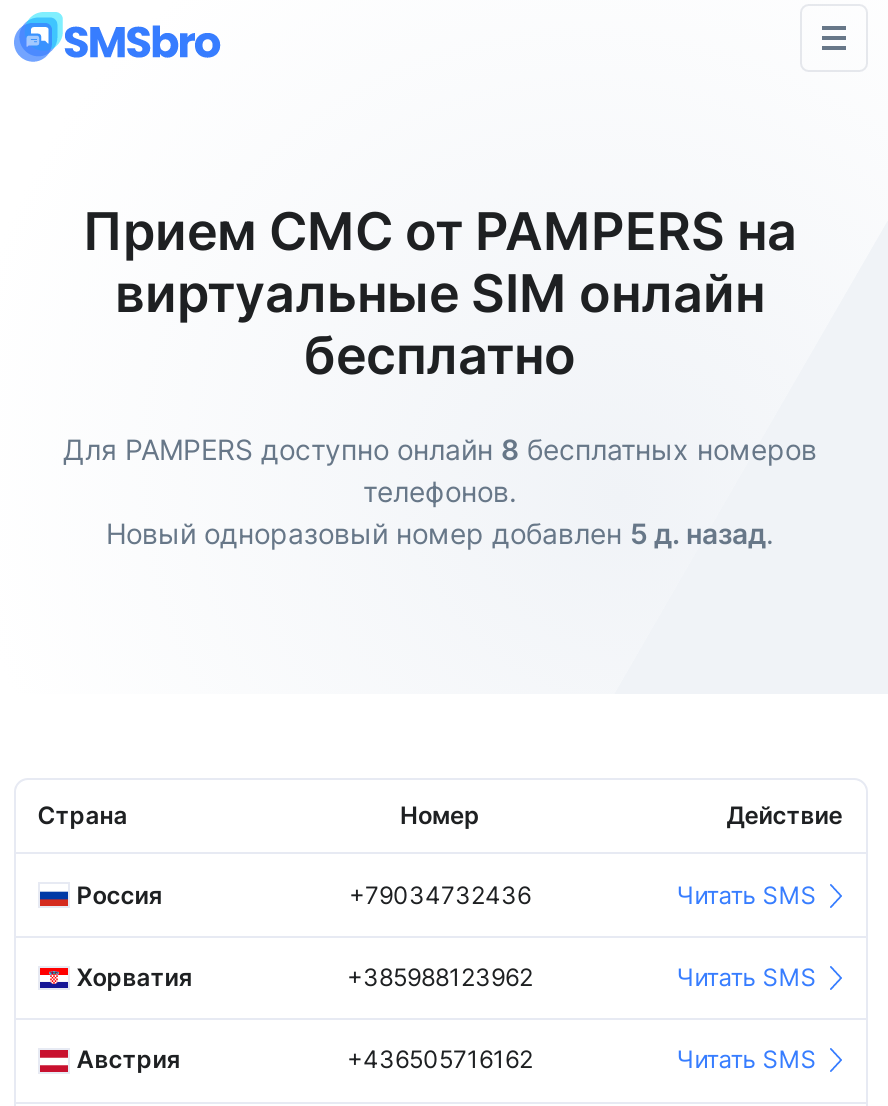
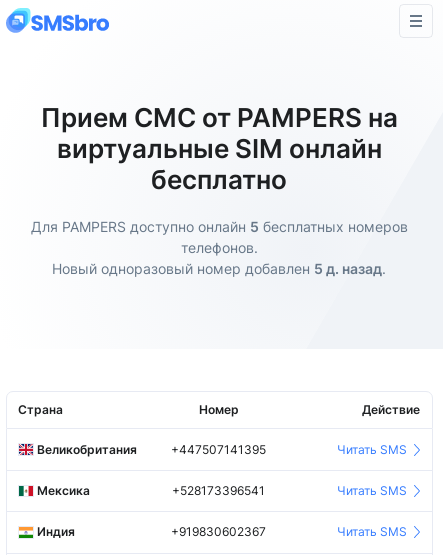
- Для PAMPERS доступно онлайн 8 бесплатных номеров
+ Для PAMPERS доступно онлайн 5 бесплатных номеров

- Россия
- +79034732436
+ Великобритания
+ +447507141395

- Хорватия
- +385988123962
+ Мексика
+ +528173396541

- Австрия
- +436505716162
+ Индия
+ +919830602367
